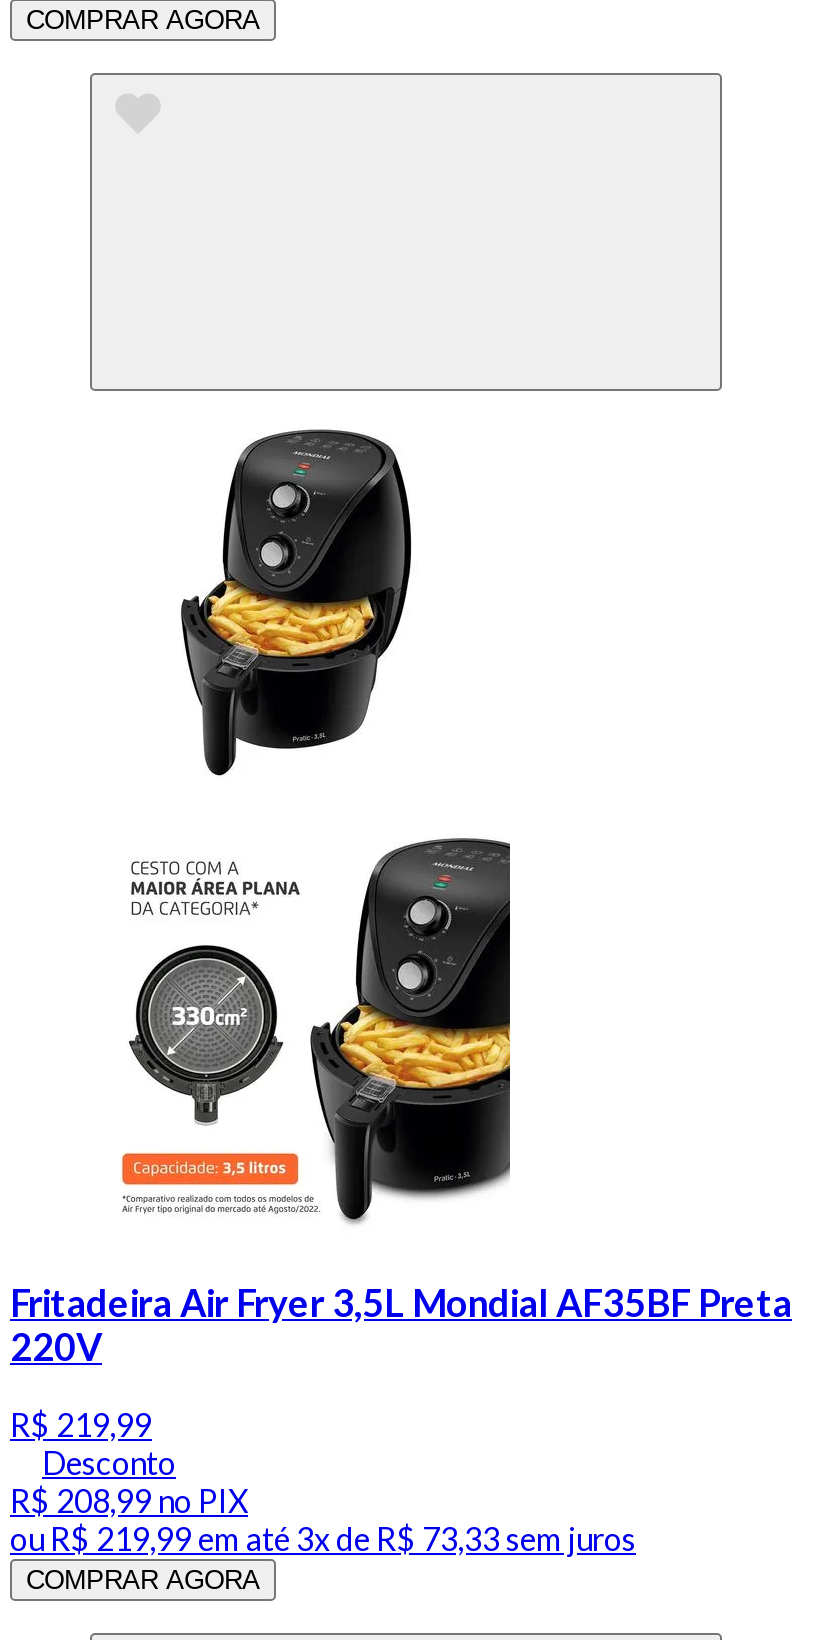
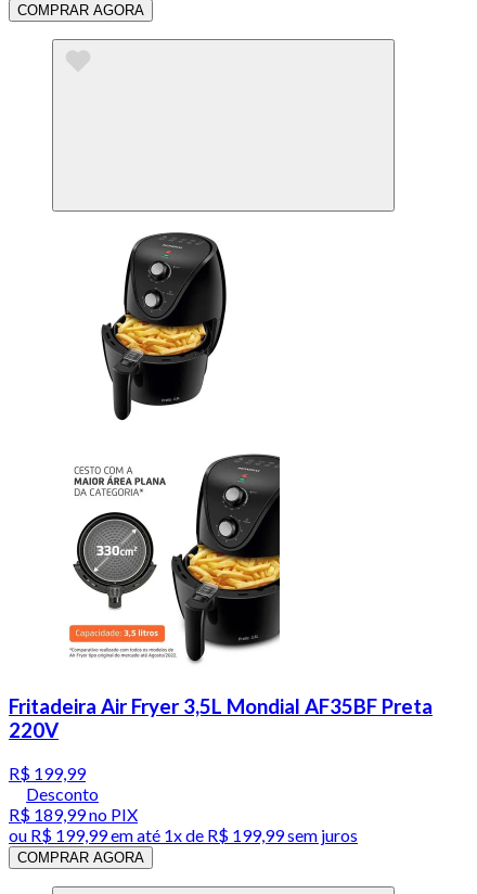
- R$ 219,99
+ R$ 199,99

- R$ 208,99 no PIX
+ R$ 189,99 no PIX

- ou R$ 219,99 em até 3x de R$ 73,33 sem juros
+ ou R$ 199,99 em até 1x de R$ 199,99 sem juros
